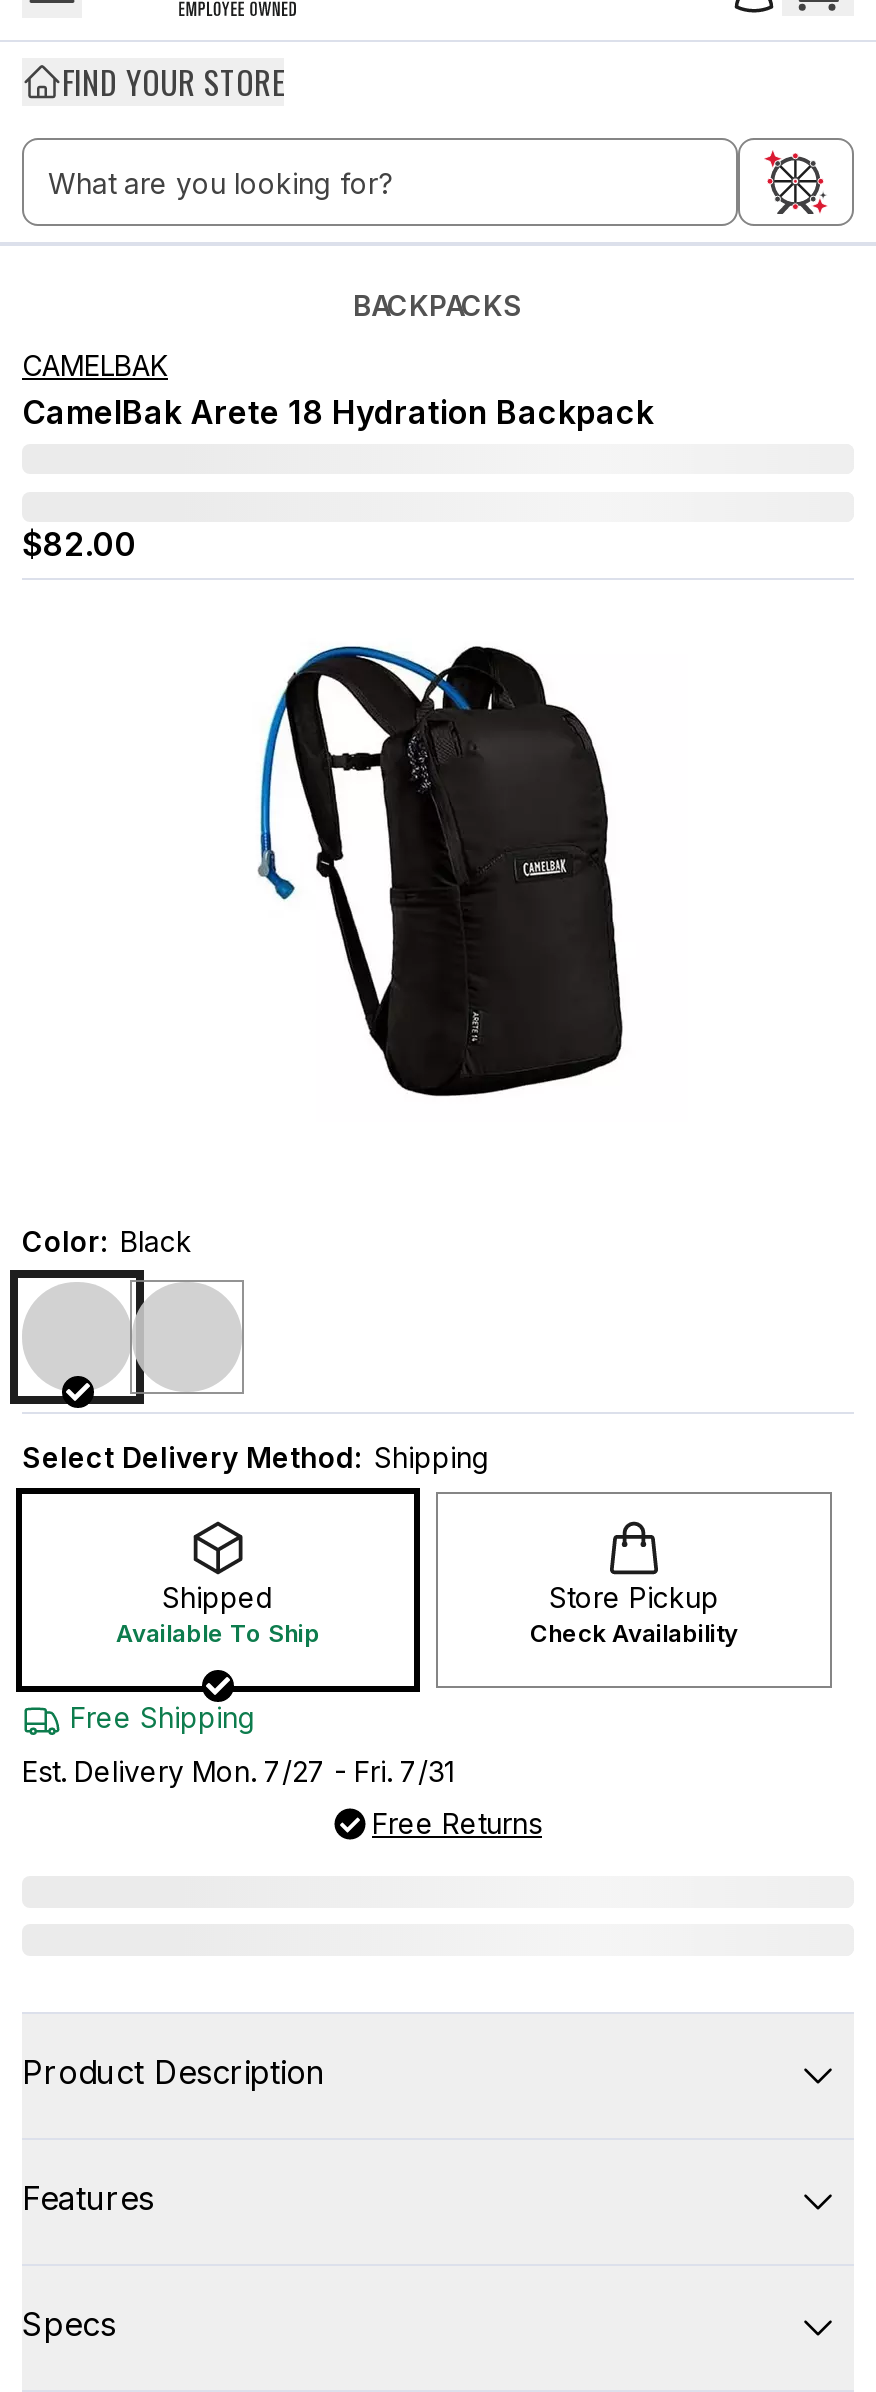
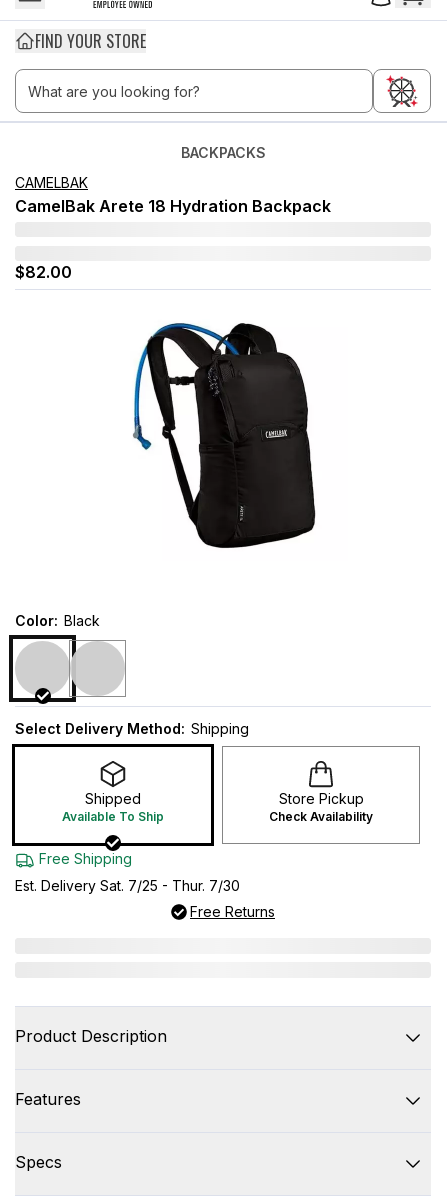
- Est. Delivery Mon. 7/27 - Fri. 7/31
+ Est. Delivery Sat. 7/25 - Thur. 7/30
